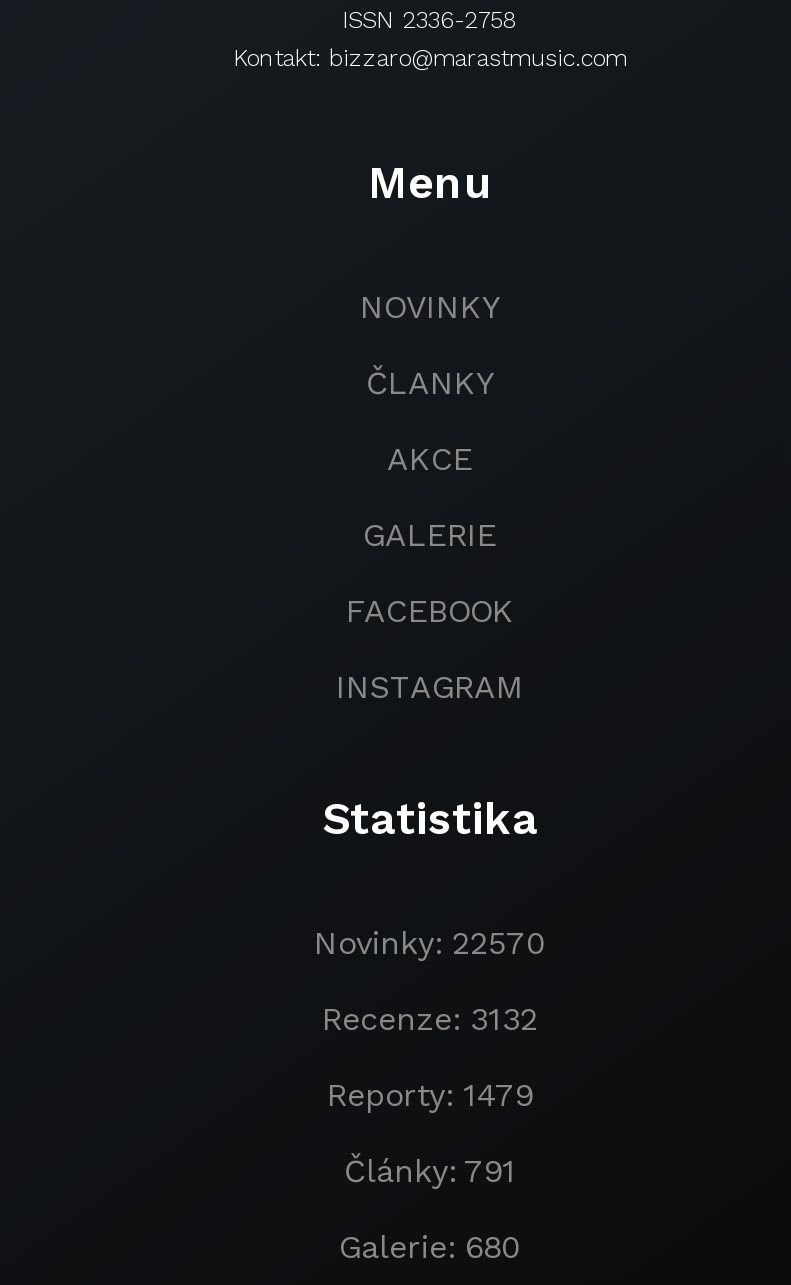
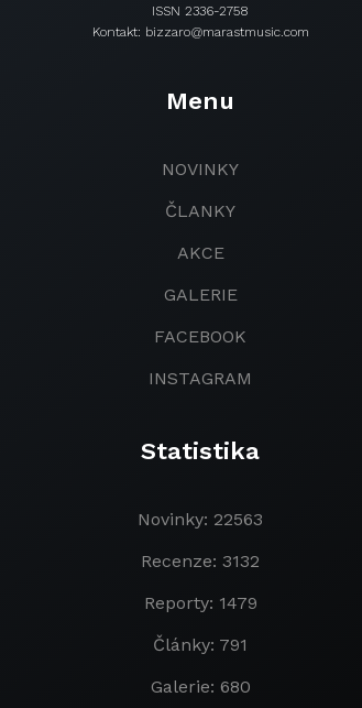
- Novinky: 22570
+ Novinky: 22563
